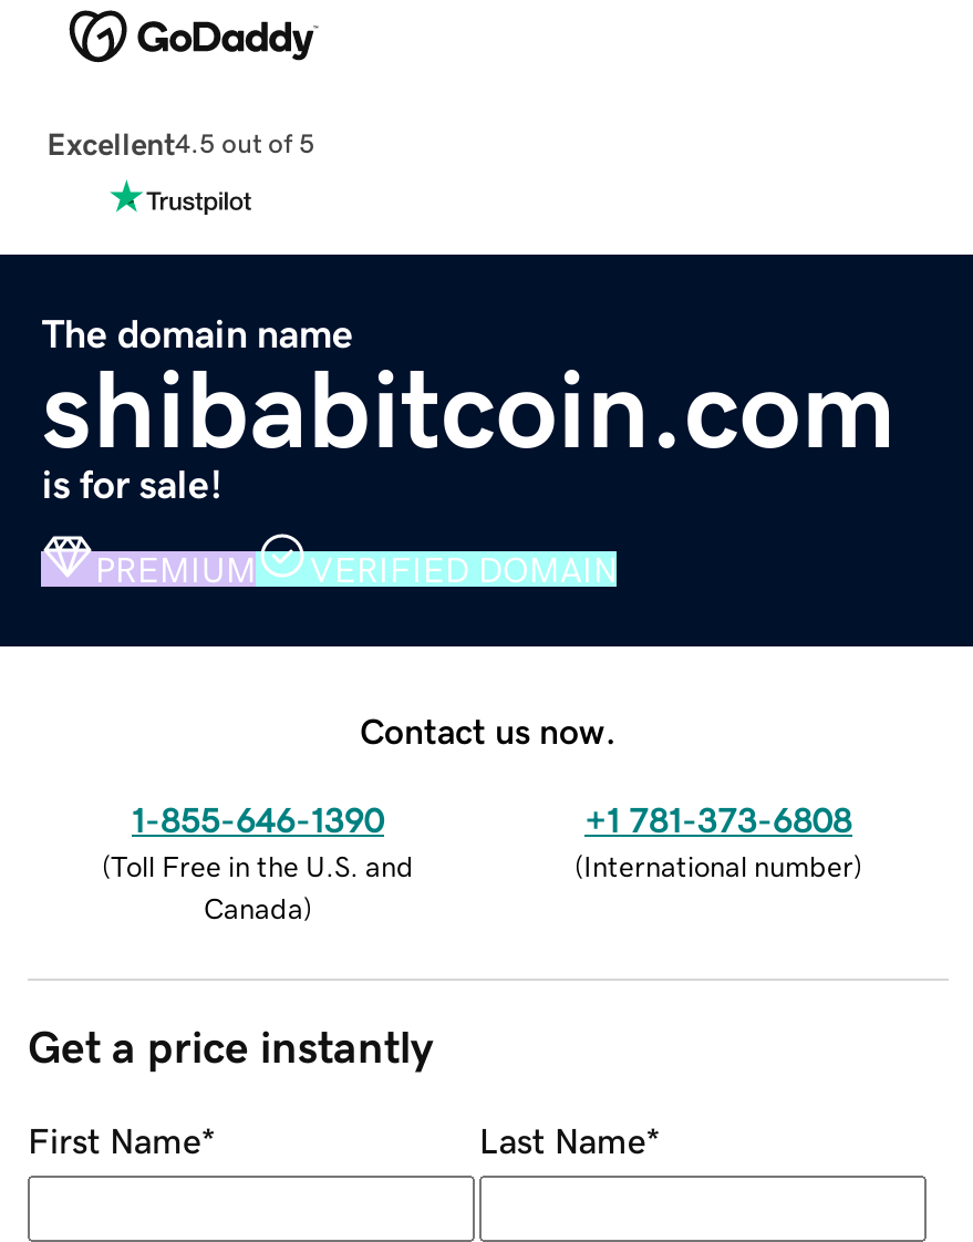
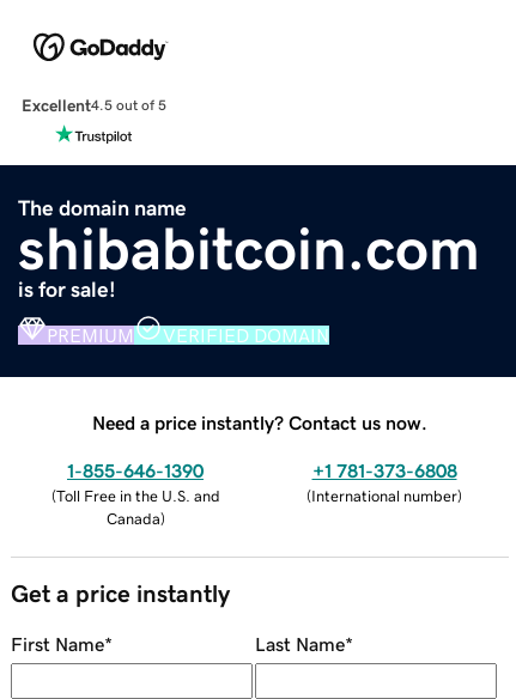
- Contact us now.
+ Need a price instantly? Contact us now.
